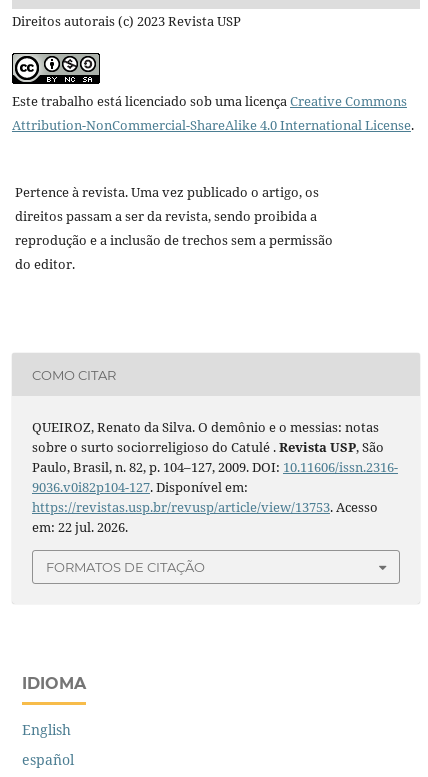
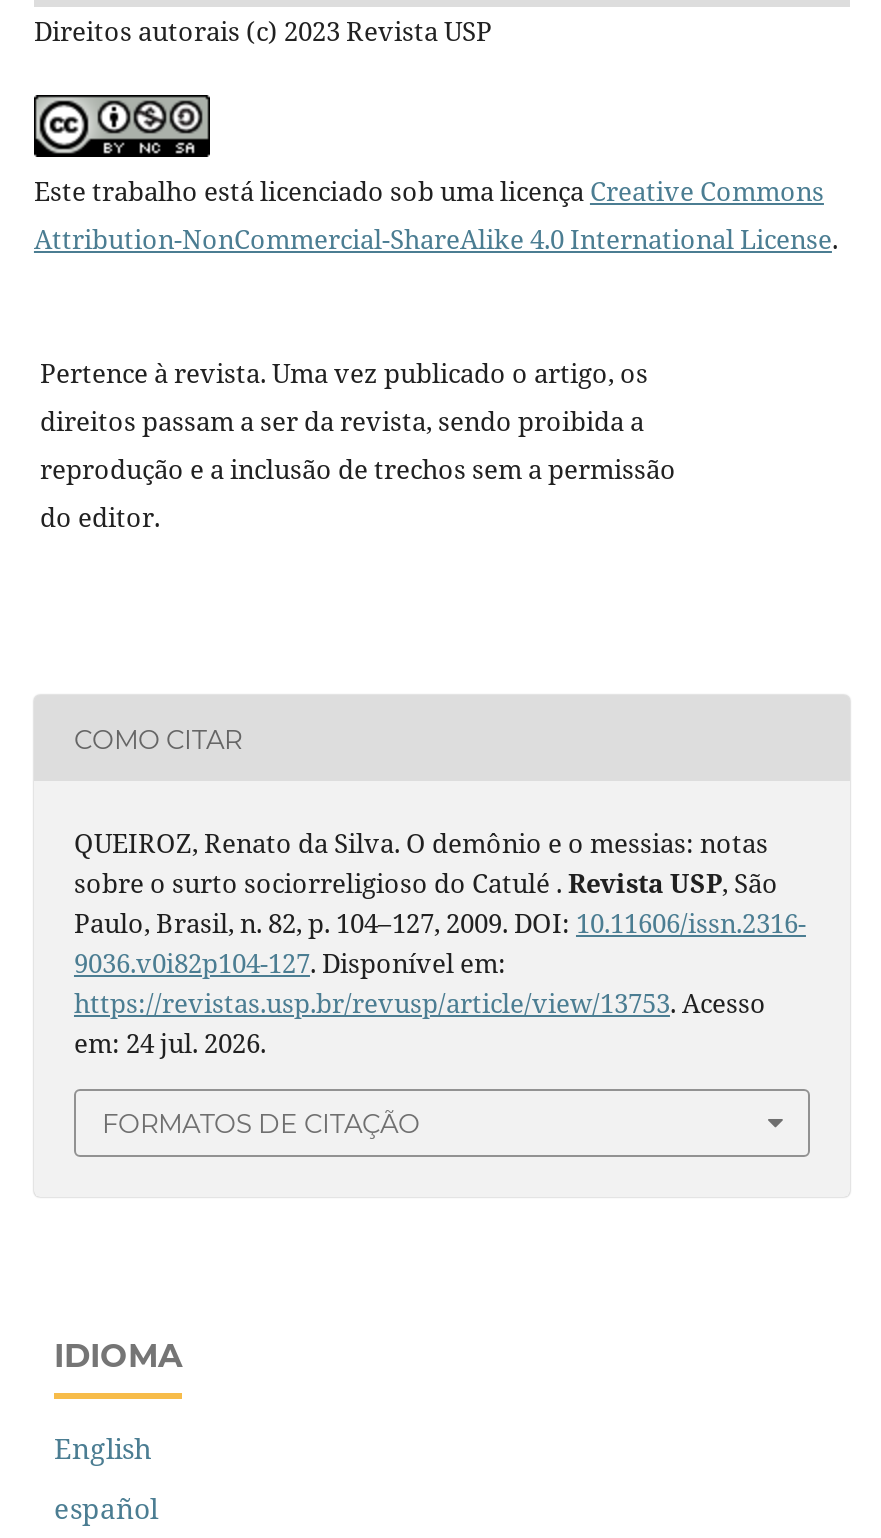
- em: 22 jul. 2026.
+ em: 24 jul. 2026.
